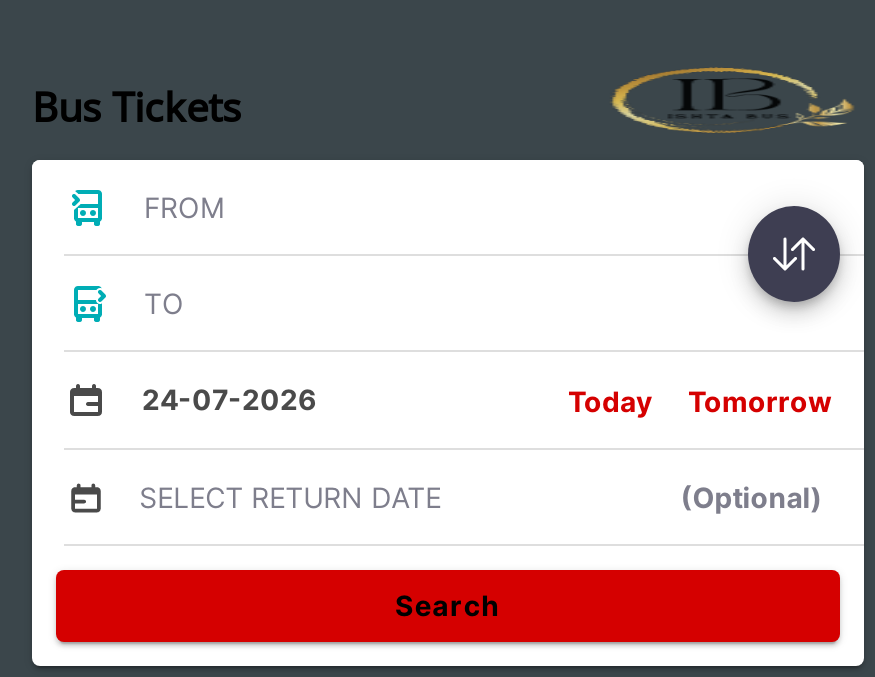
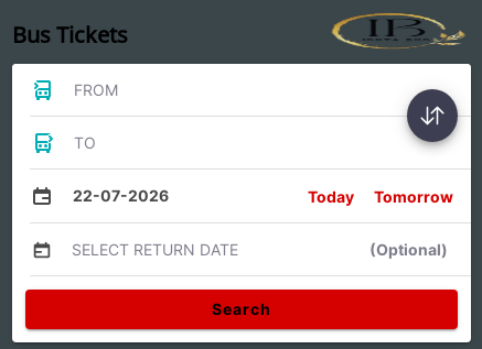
- 24-07-2026
+ 22-07-2026
